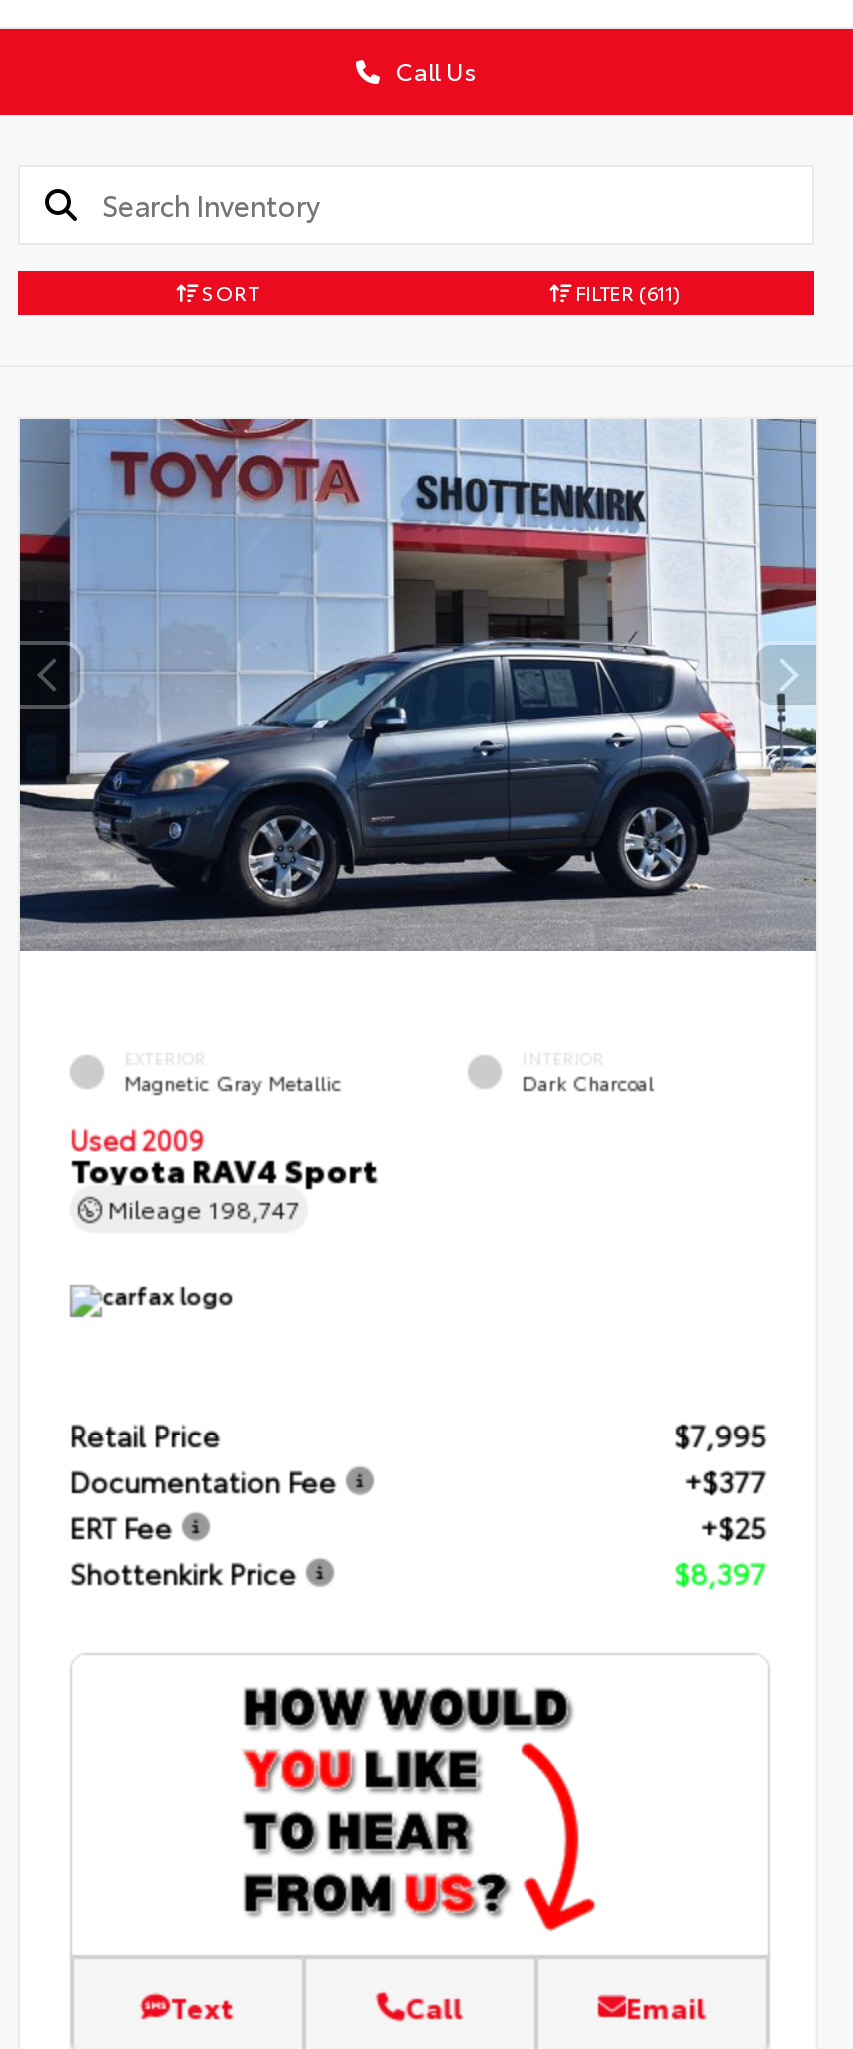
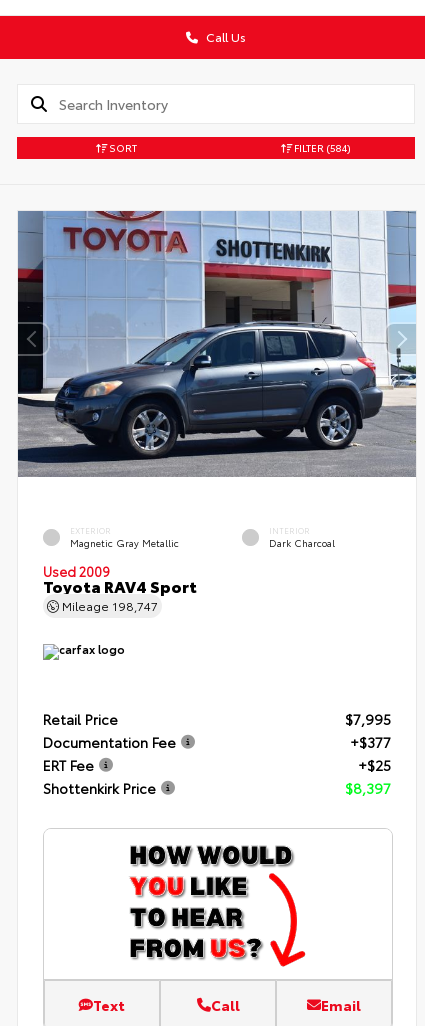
- FILTER (611)
+ FILTER (584)
